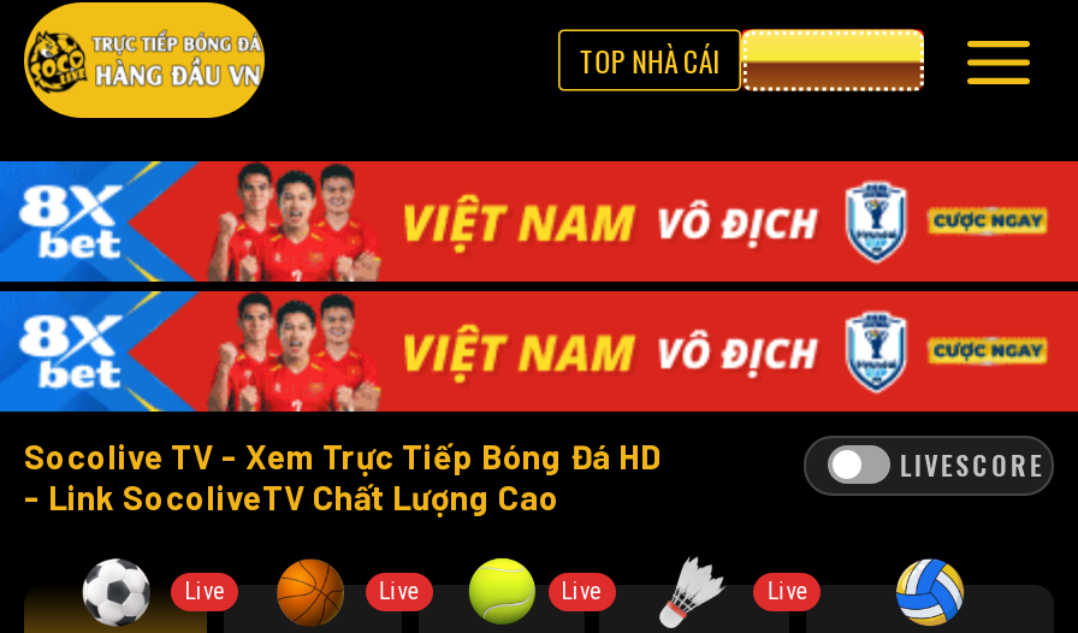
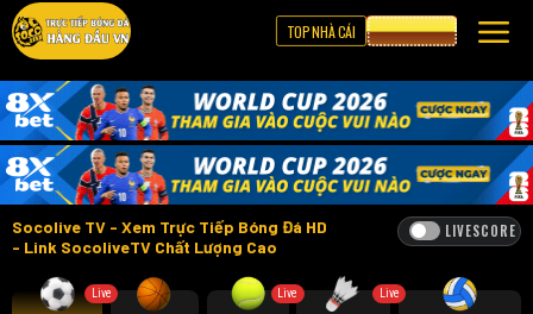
- [image]
+ [image]

- Live
